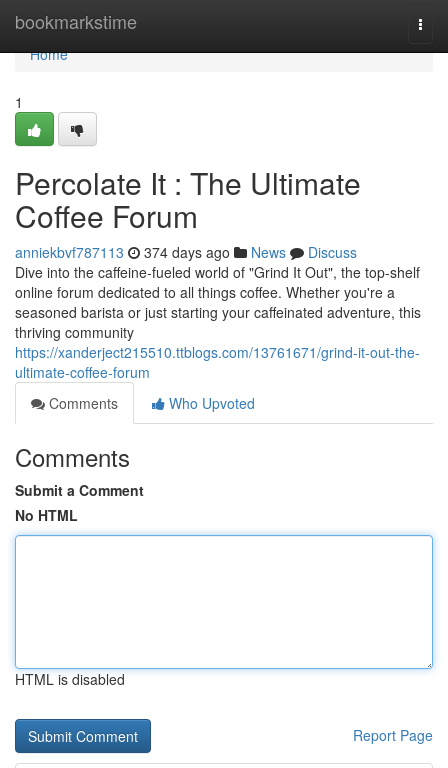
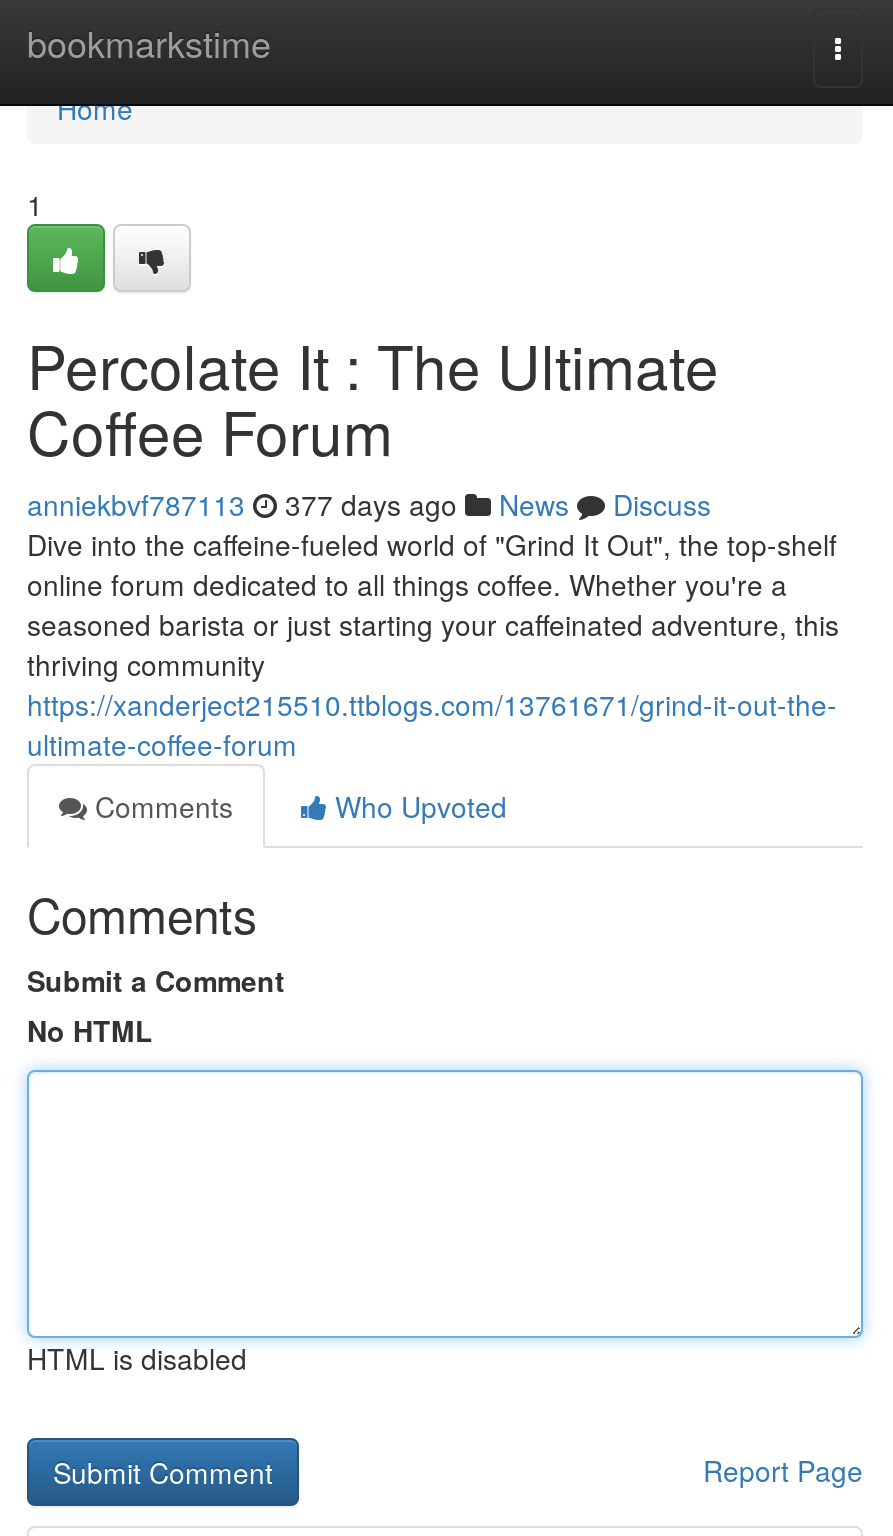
- anniekbvf787113 374 days ago News Discuss
+ anniekbvf787113 377 days ago News Discuss
